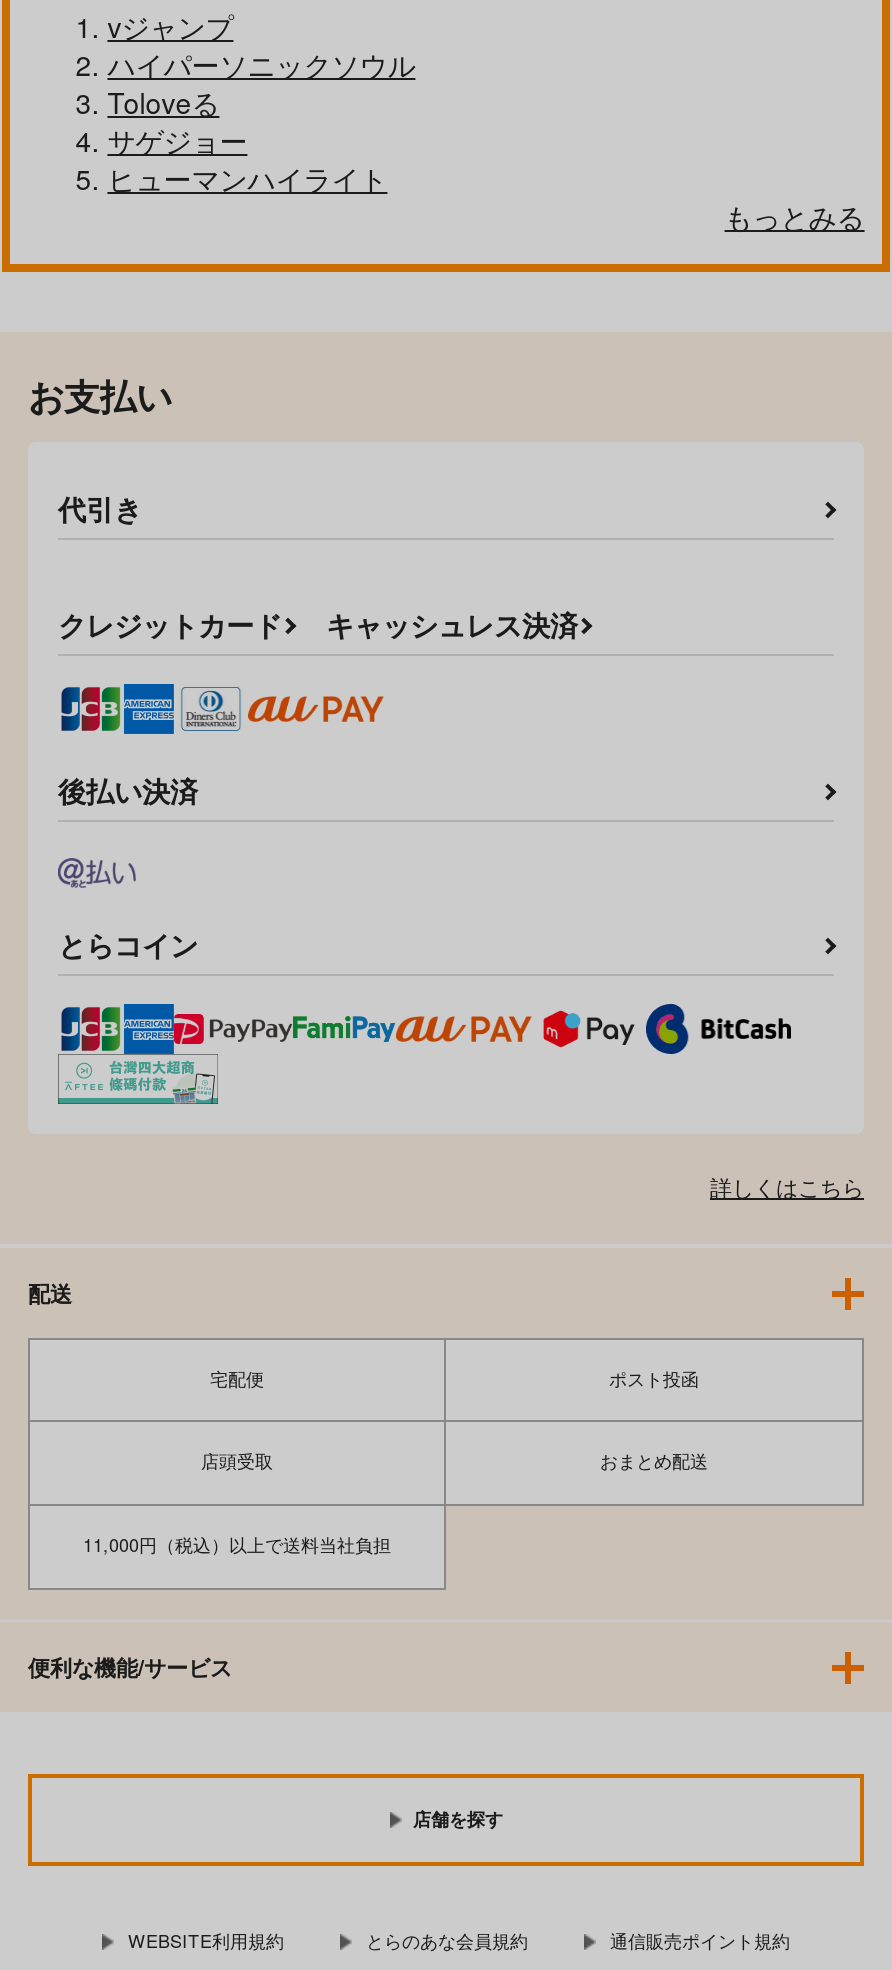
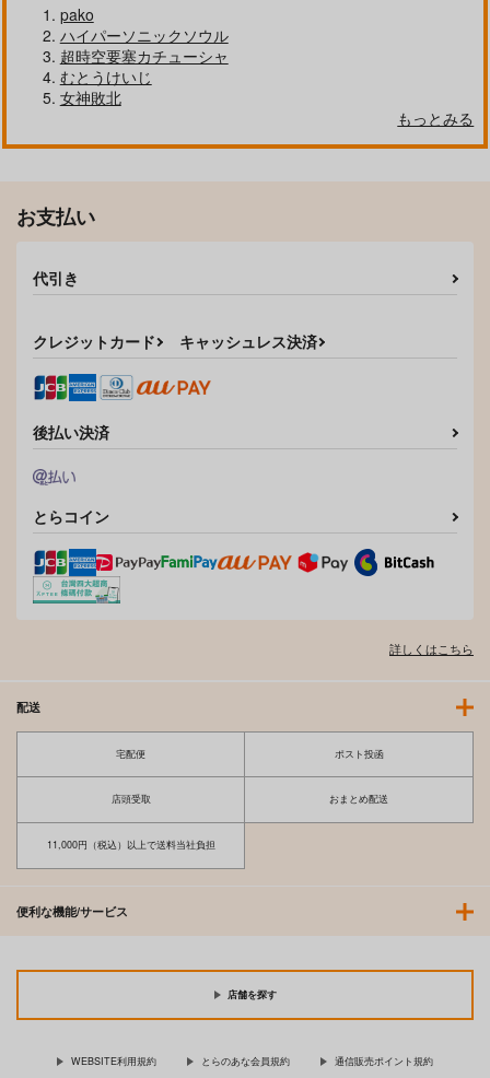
- vジャンプ
+ pako

- Toloveる
- サゲジョー
- ヒューマンハイライト
+ 超時空要塞カチューシャ
+ むとうけいじ
+ 女神敗北
